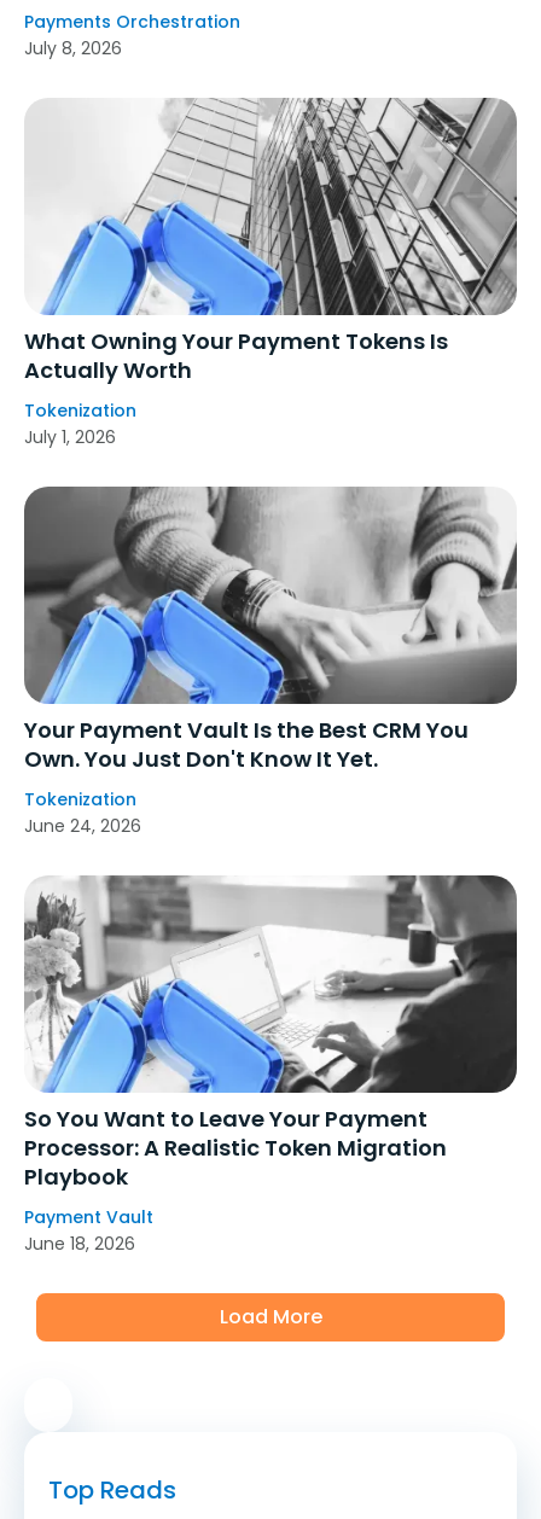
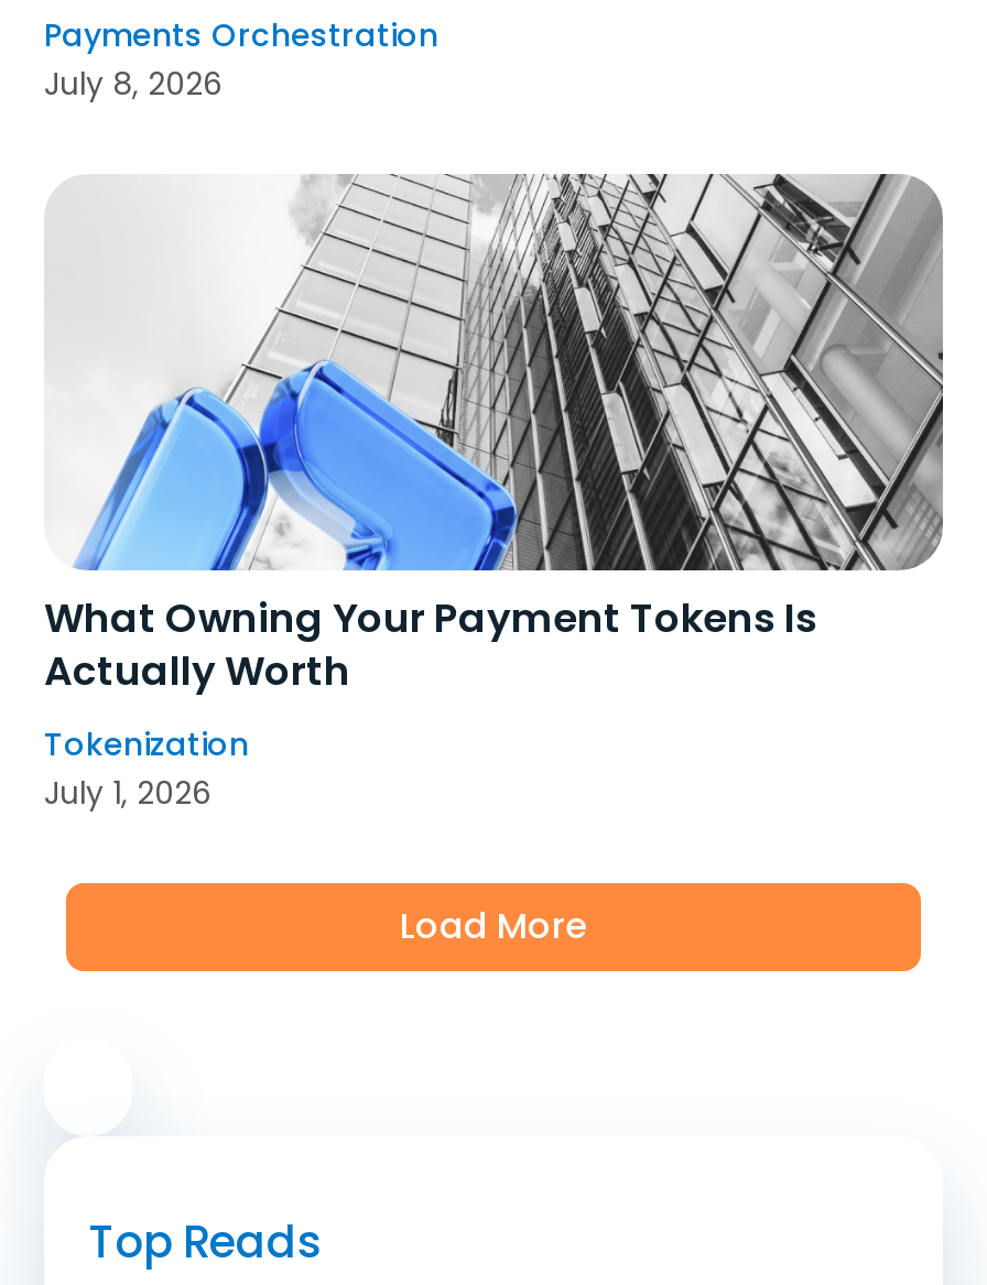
- [image]
- Your Payment Vault Is the Best CRM You
- Own. You Just Don't Know It Yet.‍
- Tokenization
- June 24, 2026

- [image]
- So You Want to Leave Your Payment
- Processor: A Realistic Token Migration
- Playbook
- Payment Vault
- June 18, 2026
